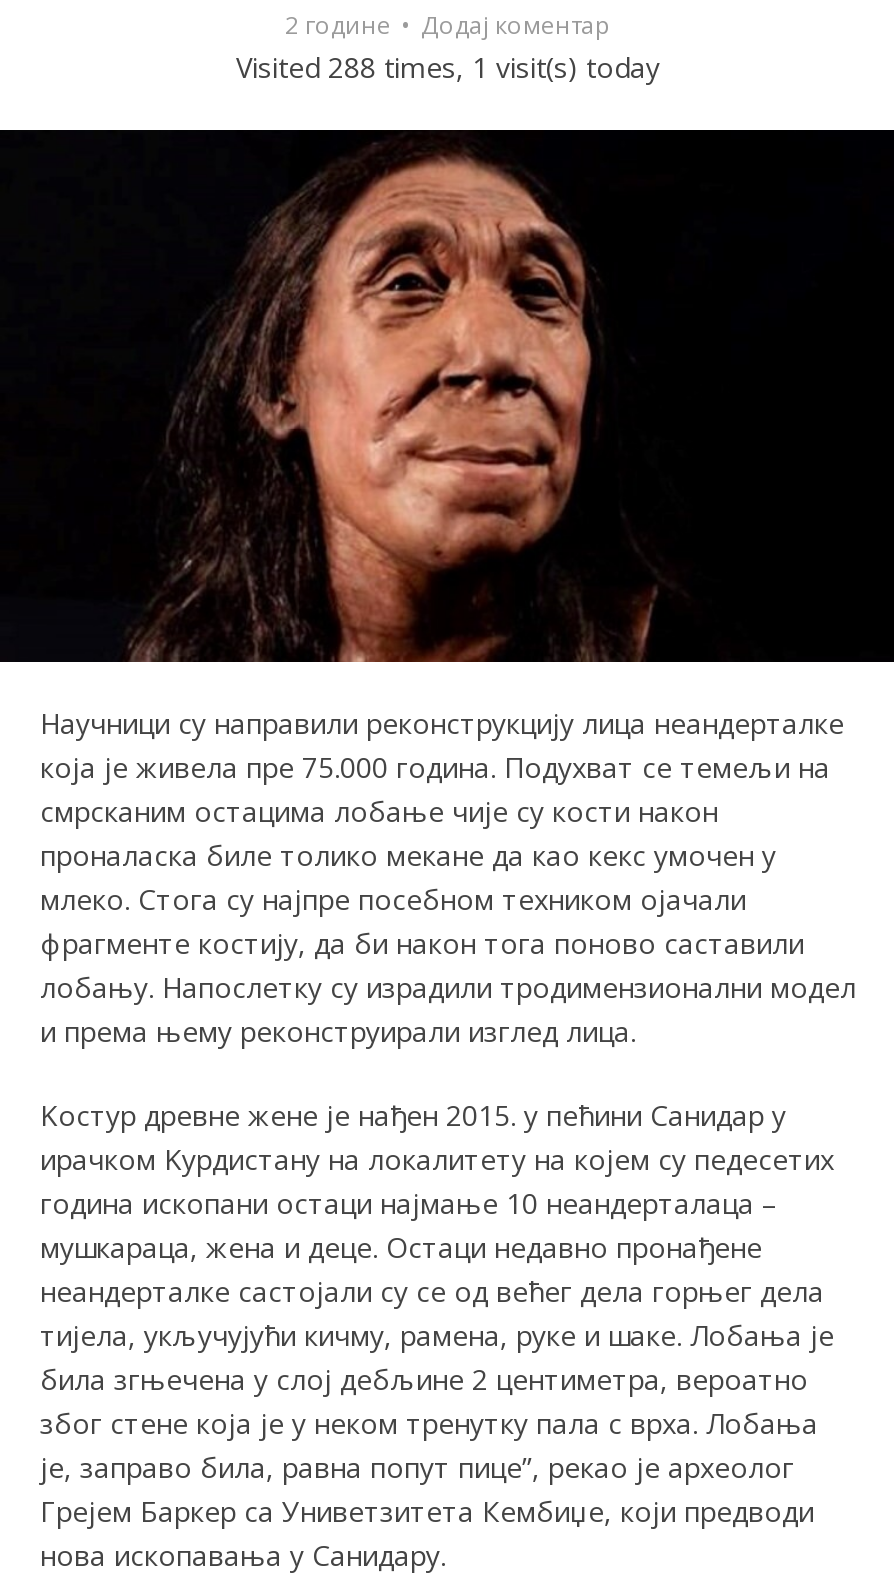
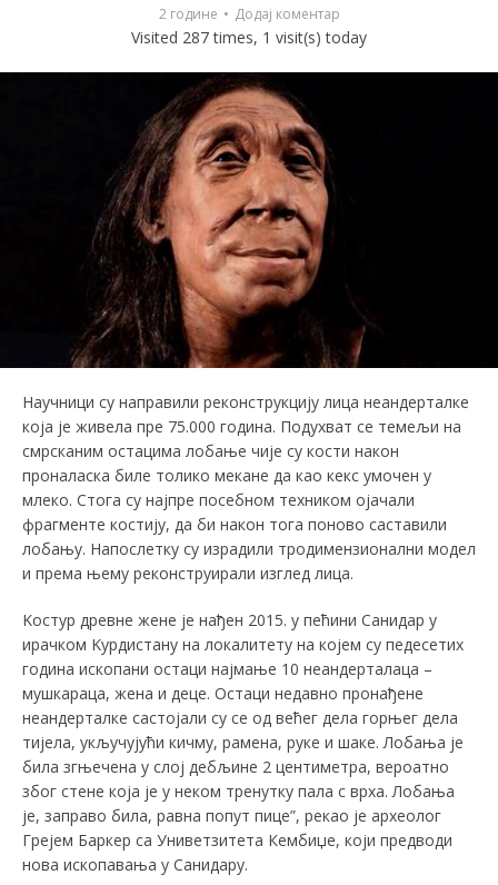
- Visited 288 times, 1 visit(s) today
+ Visited 287 times, 1 visit(s) today
